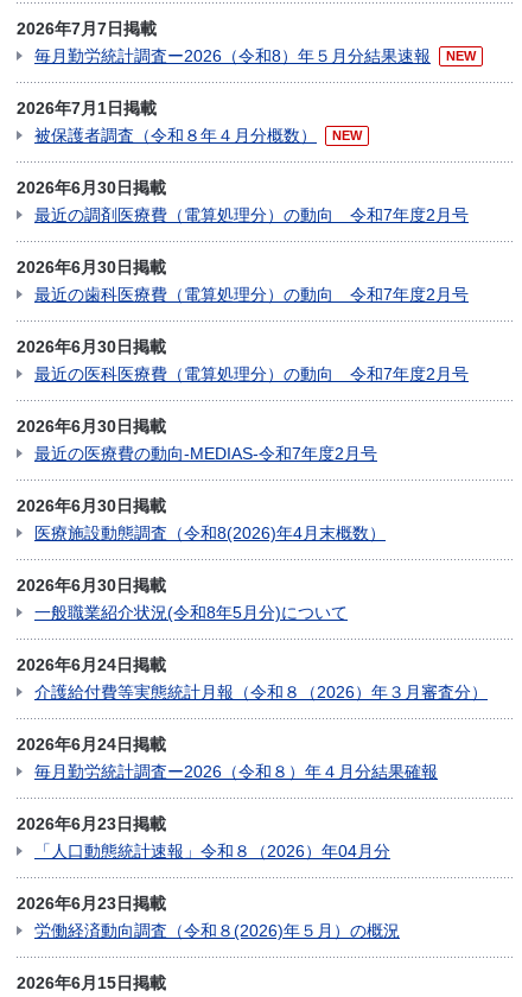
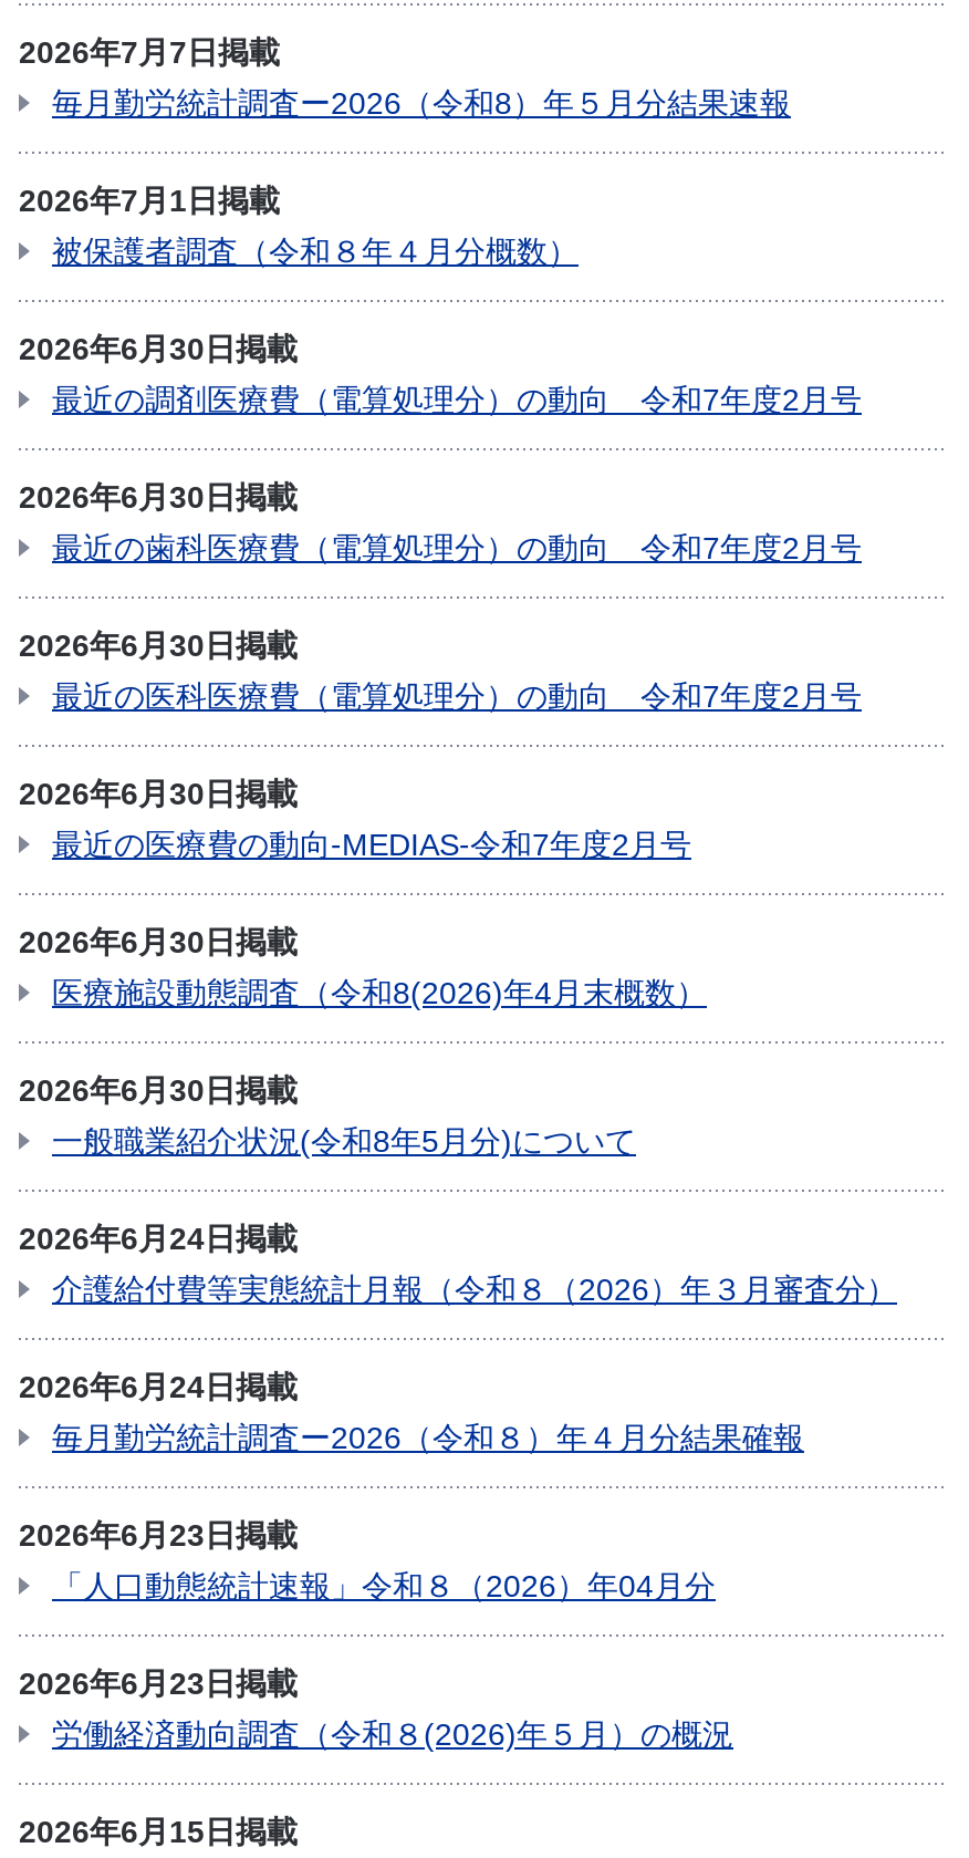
- NEW

- NEW
